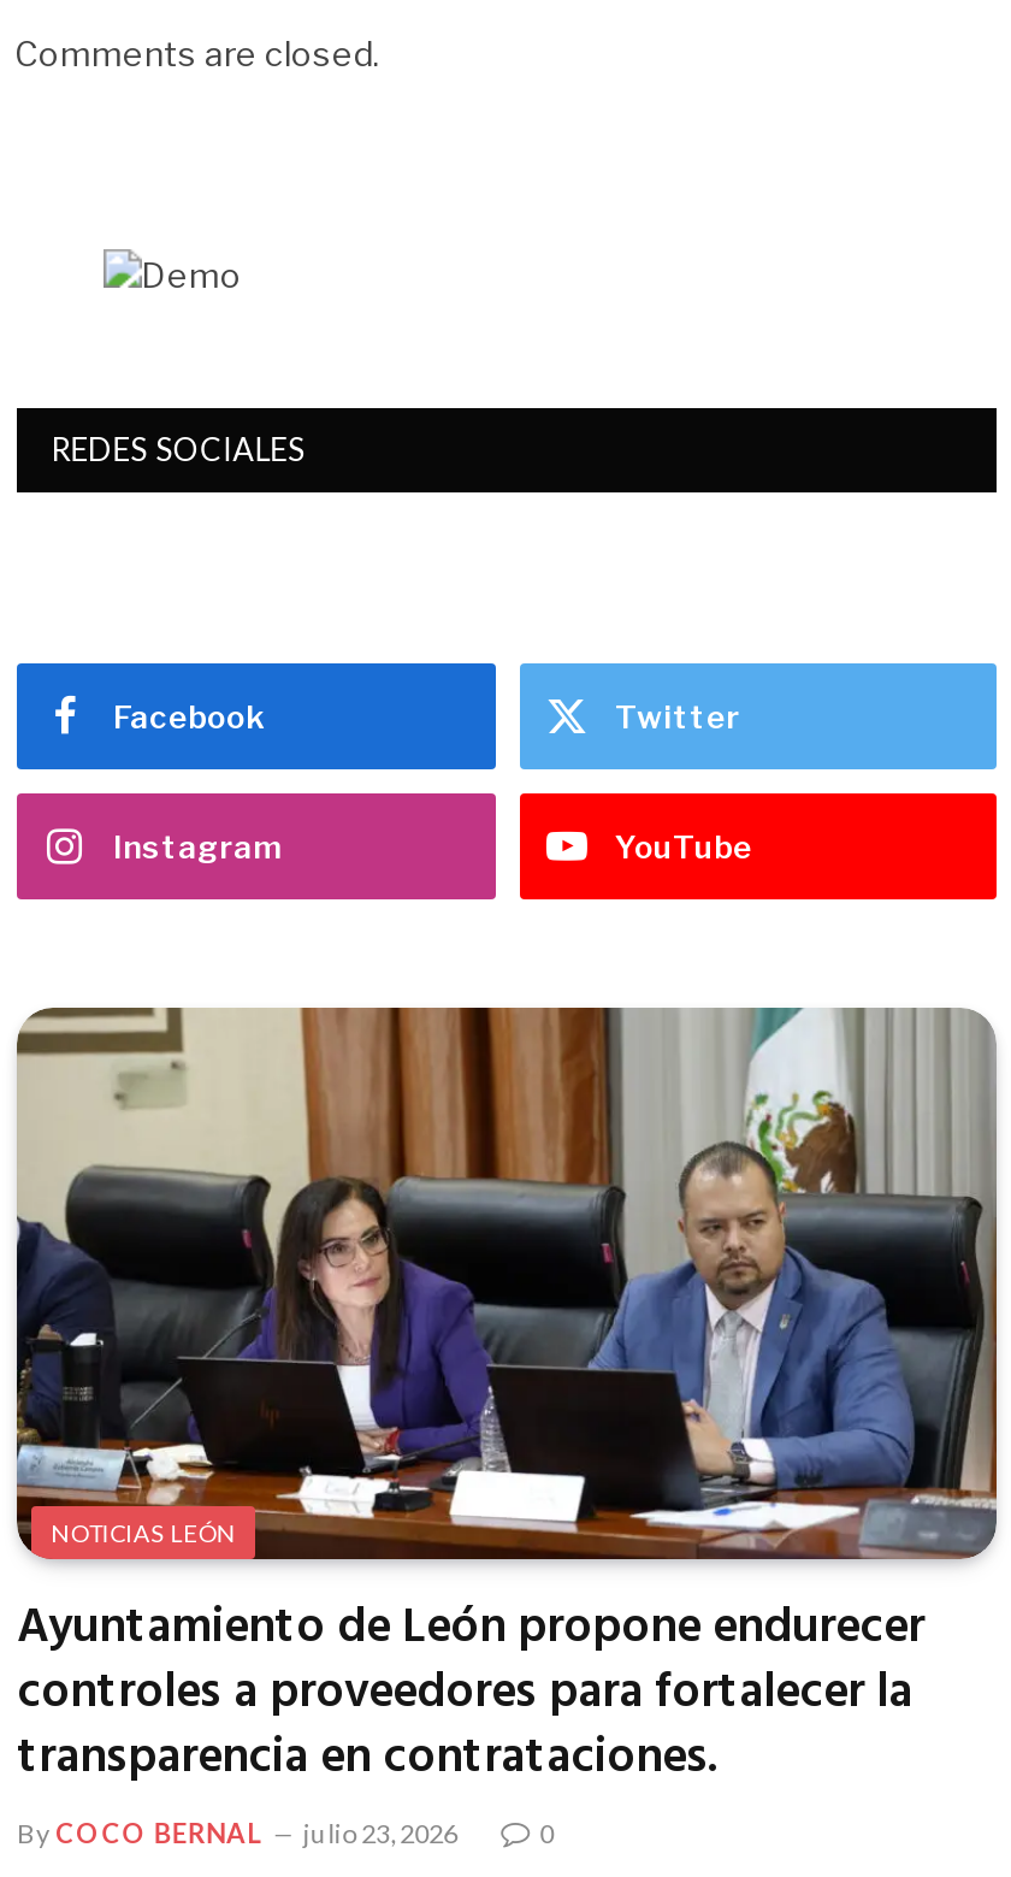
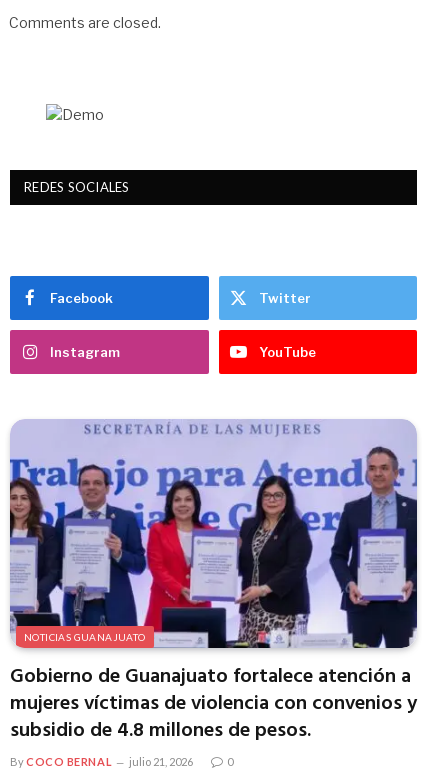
- [image]
- NOTICIAS LEÓN
+ [image]
+ NOTICIAS GUANAJUATO

- Ayuntamiento de León propone endurecer
- controles a proveedores para fortalecer la
- transparencia en contrataciones.
+ Gobierno de Guanajuato fortalece atención a
+ mujeres víctimas de violencia con convenios y
+ subsidio de 4.8 millones de pesos.

- By COCO BERNAL julio 23, 2026
+ By COCO BERNAL julio 21, 2026
